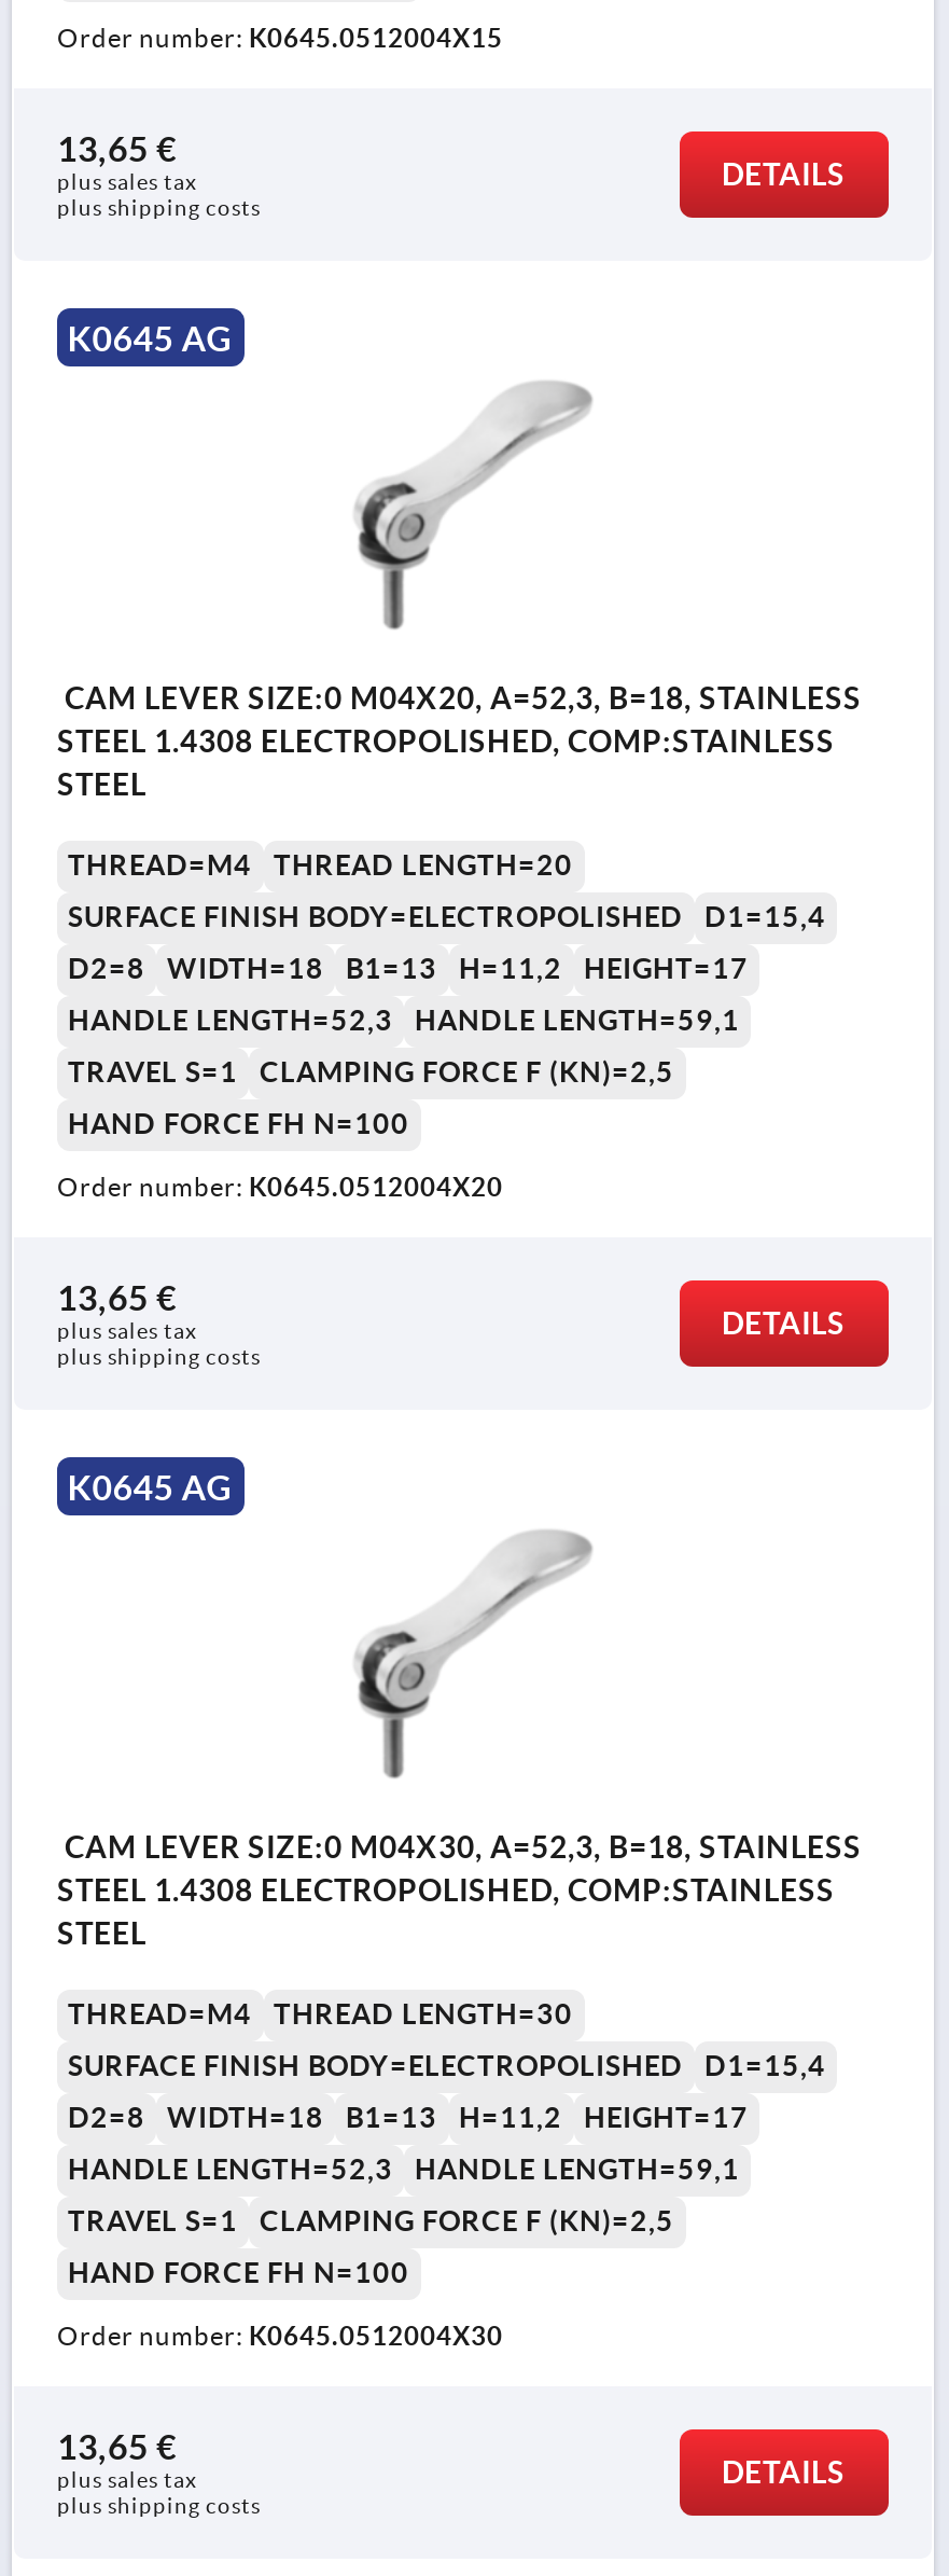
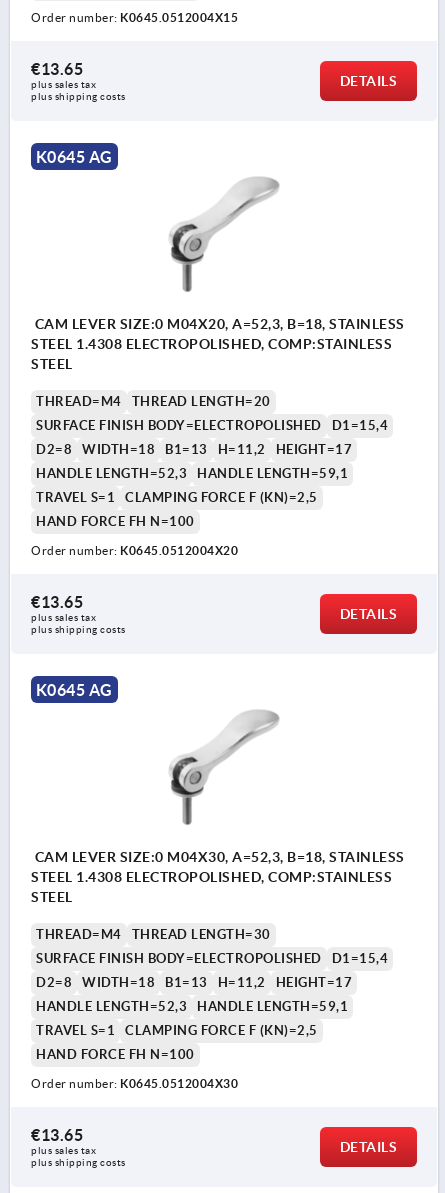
- 13,65 €
+ €13.65

- 13,65 €
+ €13.65

- 13,65 €
+ €13.65
